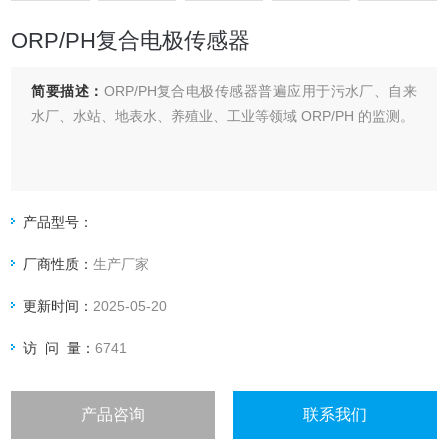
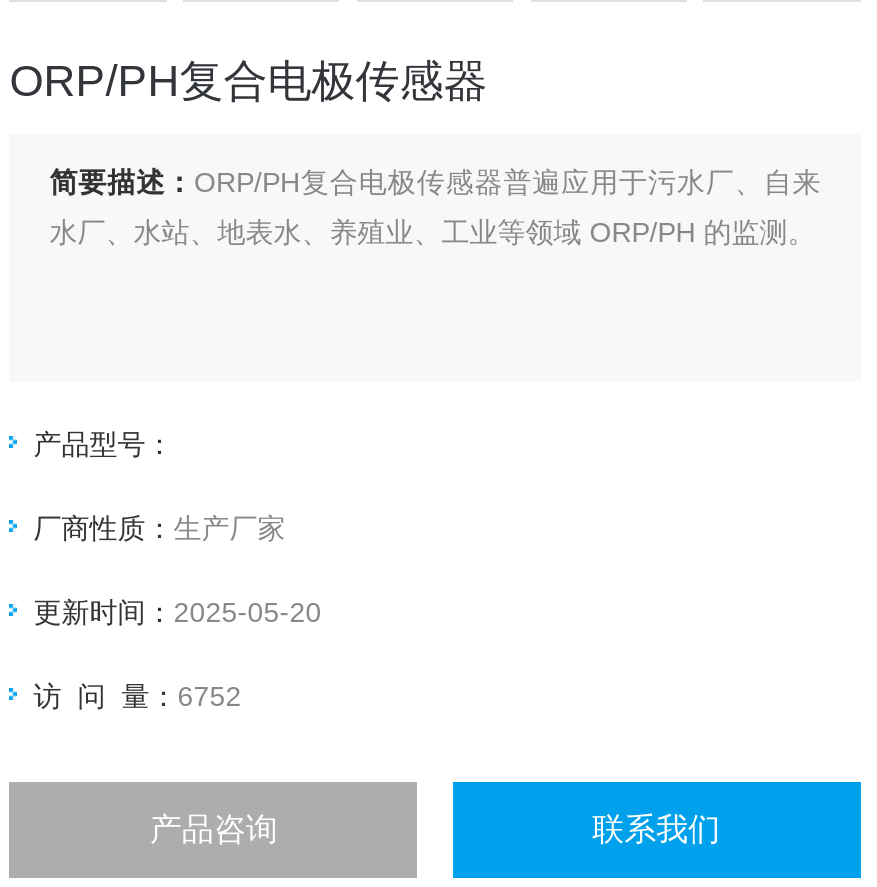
- 访 问 量：6741
+ 访 问 量：6752
